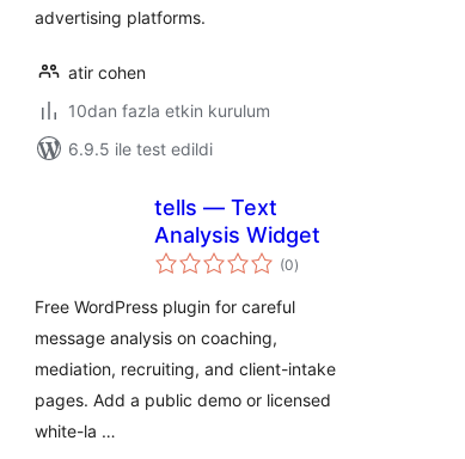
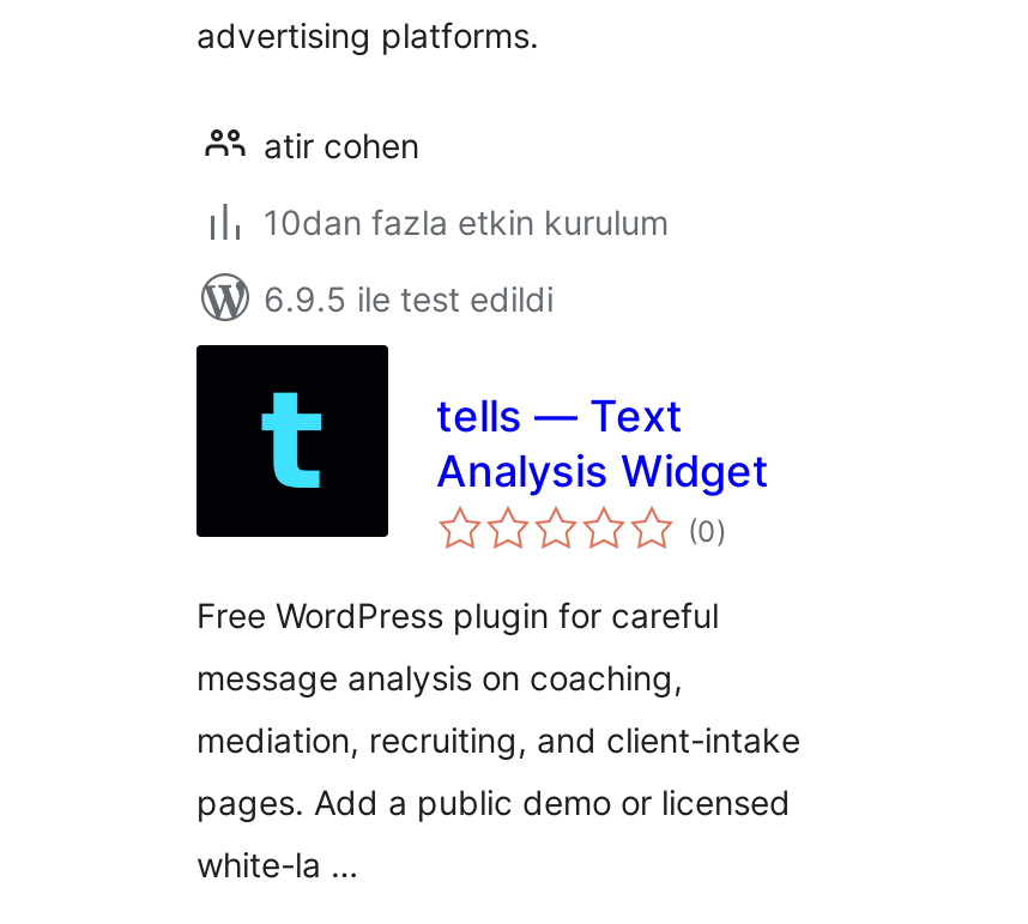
+ [image]
